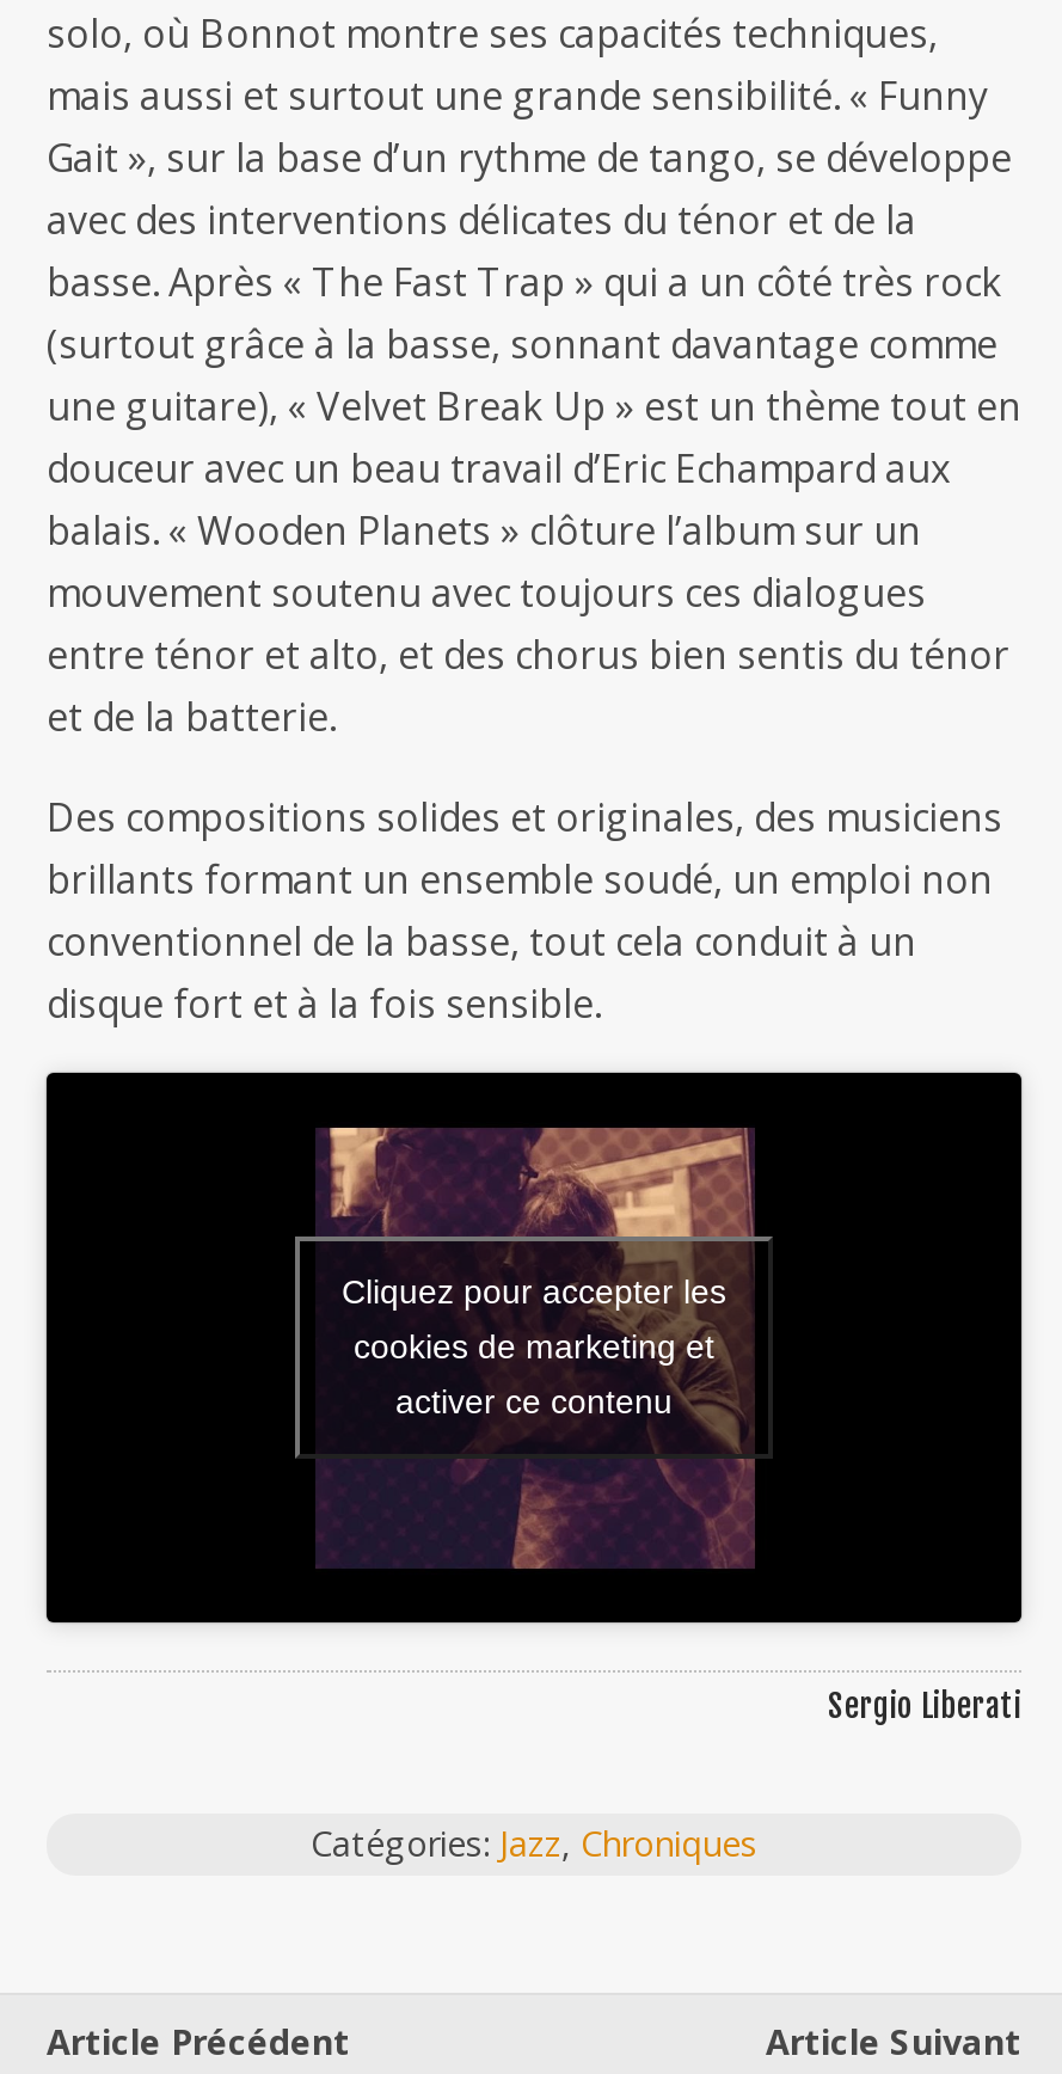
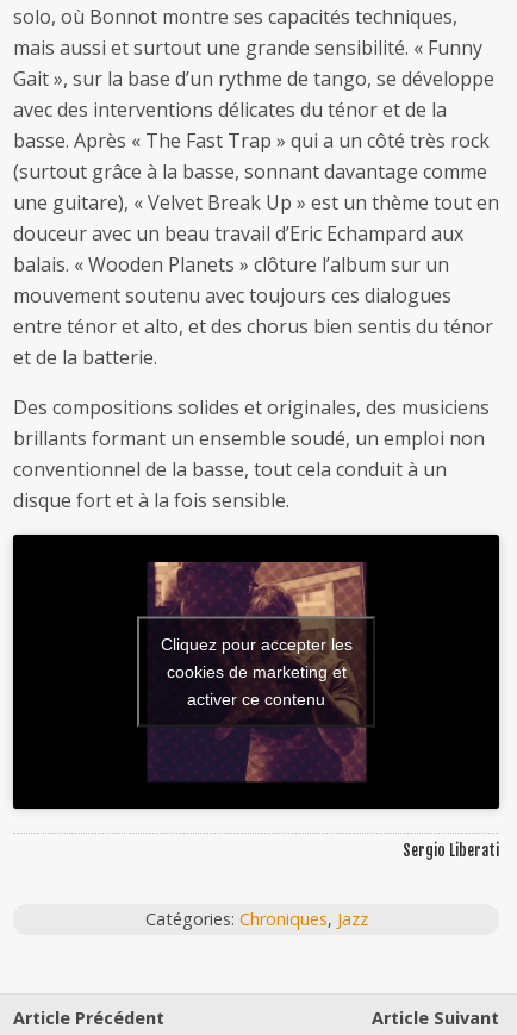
- Catégories: Jazz, Chroniques
+ Catégories: Chroniques, Jazz
